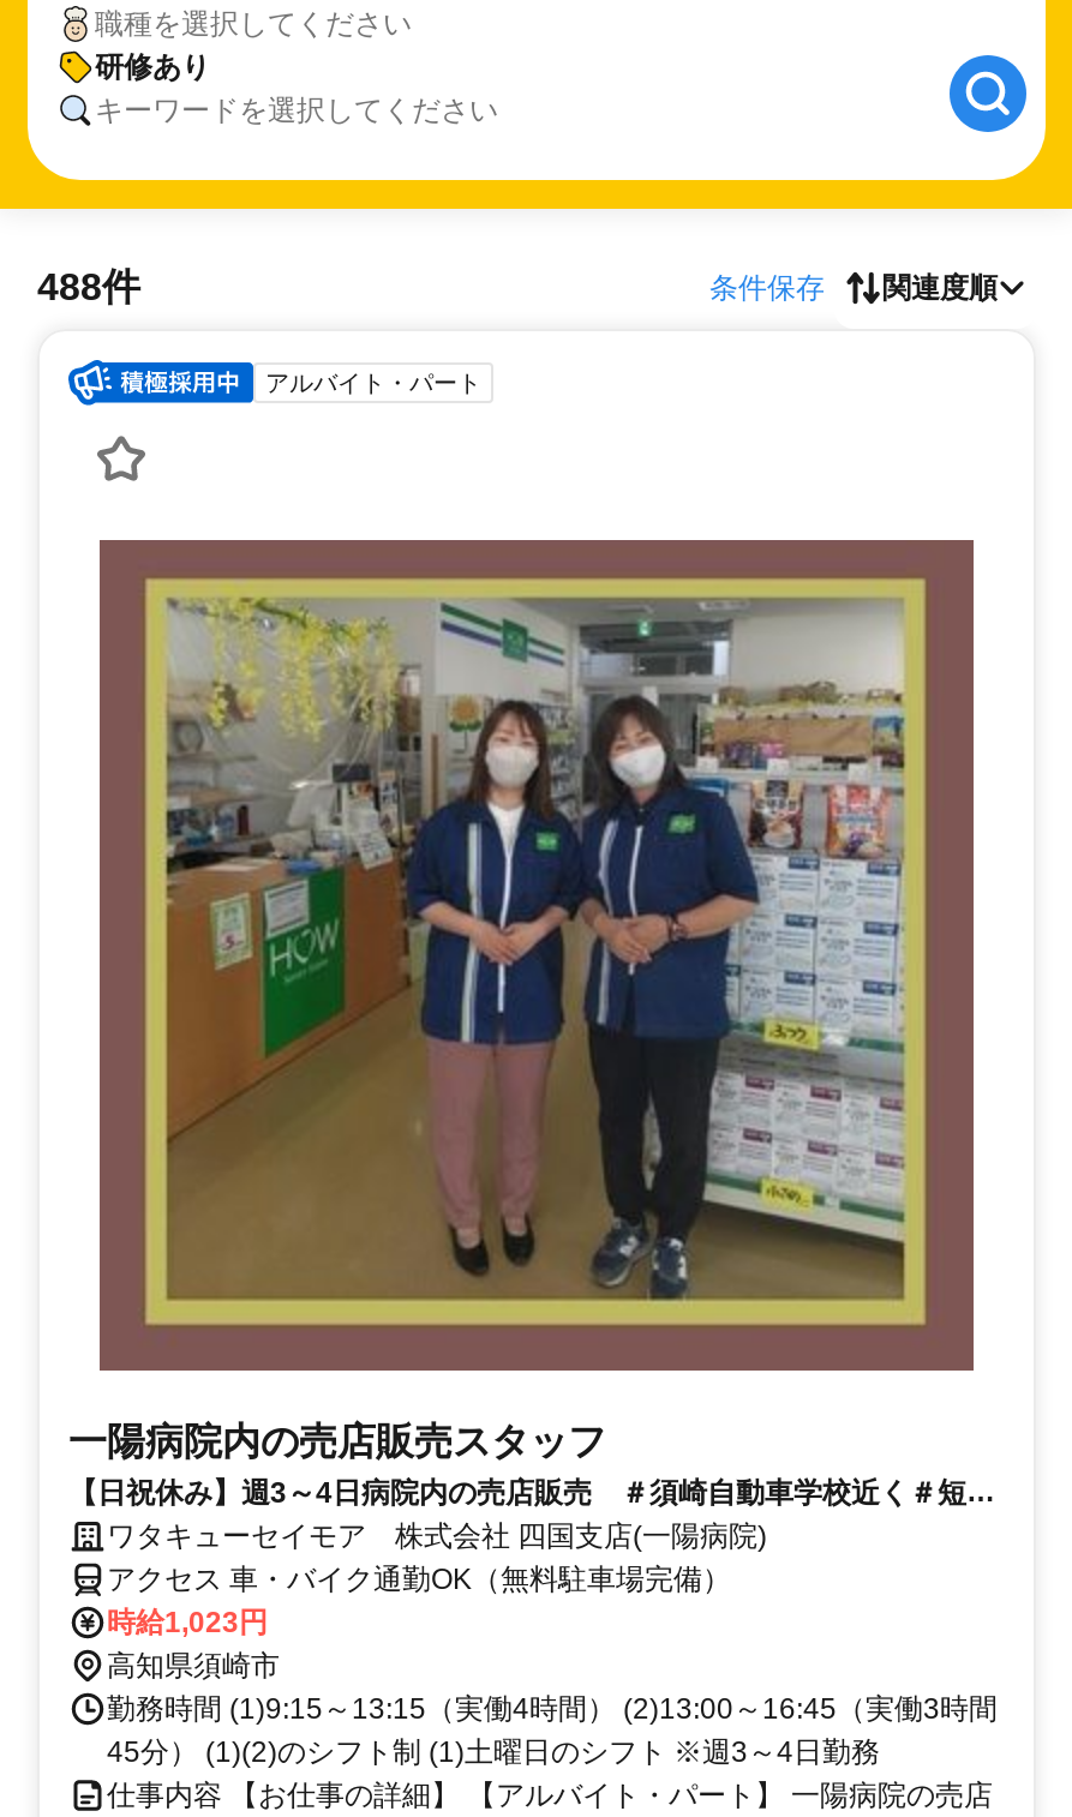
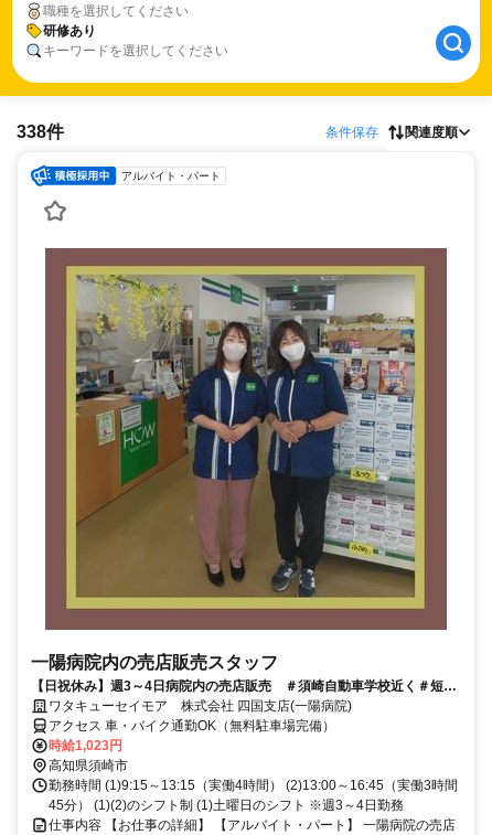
- 488件
+ 338件
